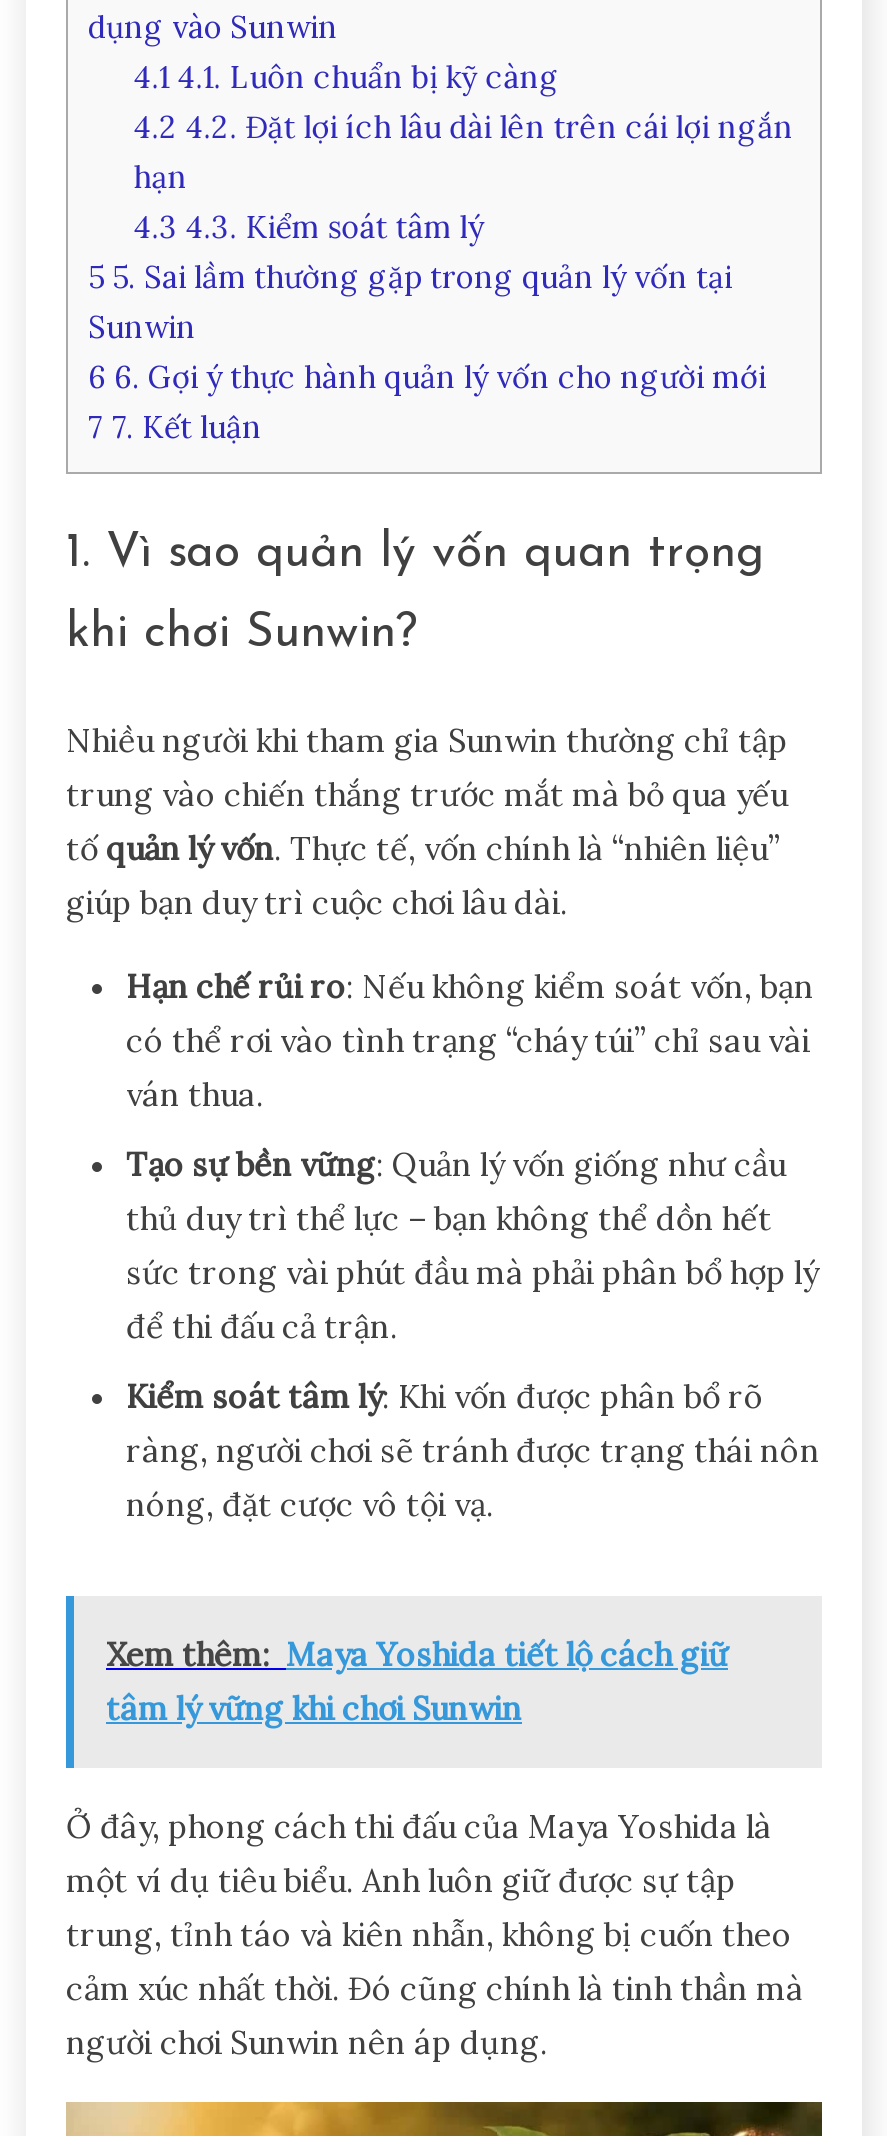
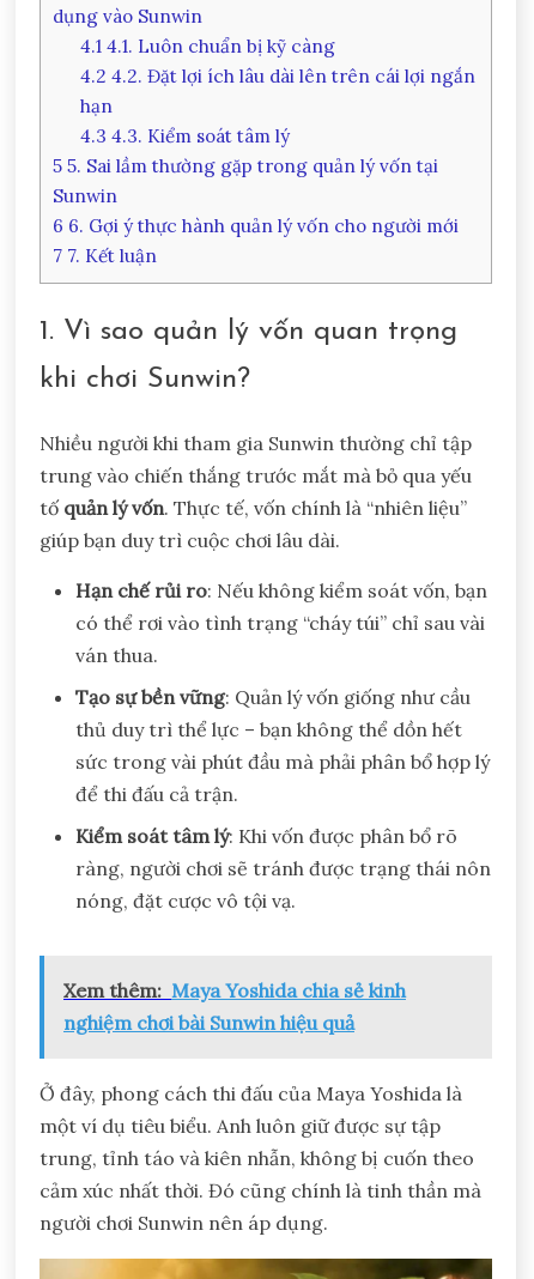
- Xem thêm: Maya Yoshida tiết lộ cách giữ
- tâm lý vững khi chơi Sunwin
+ Xem thêm: Maya Yoshida chia sẻ kinh
+ nghiệm chơi bài Sunwin hiệu quả
